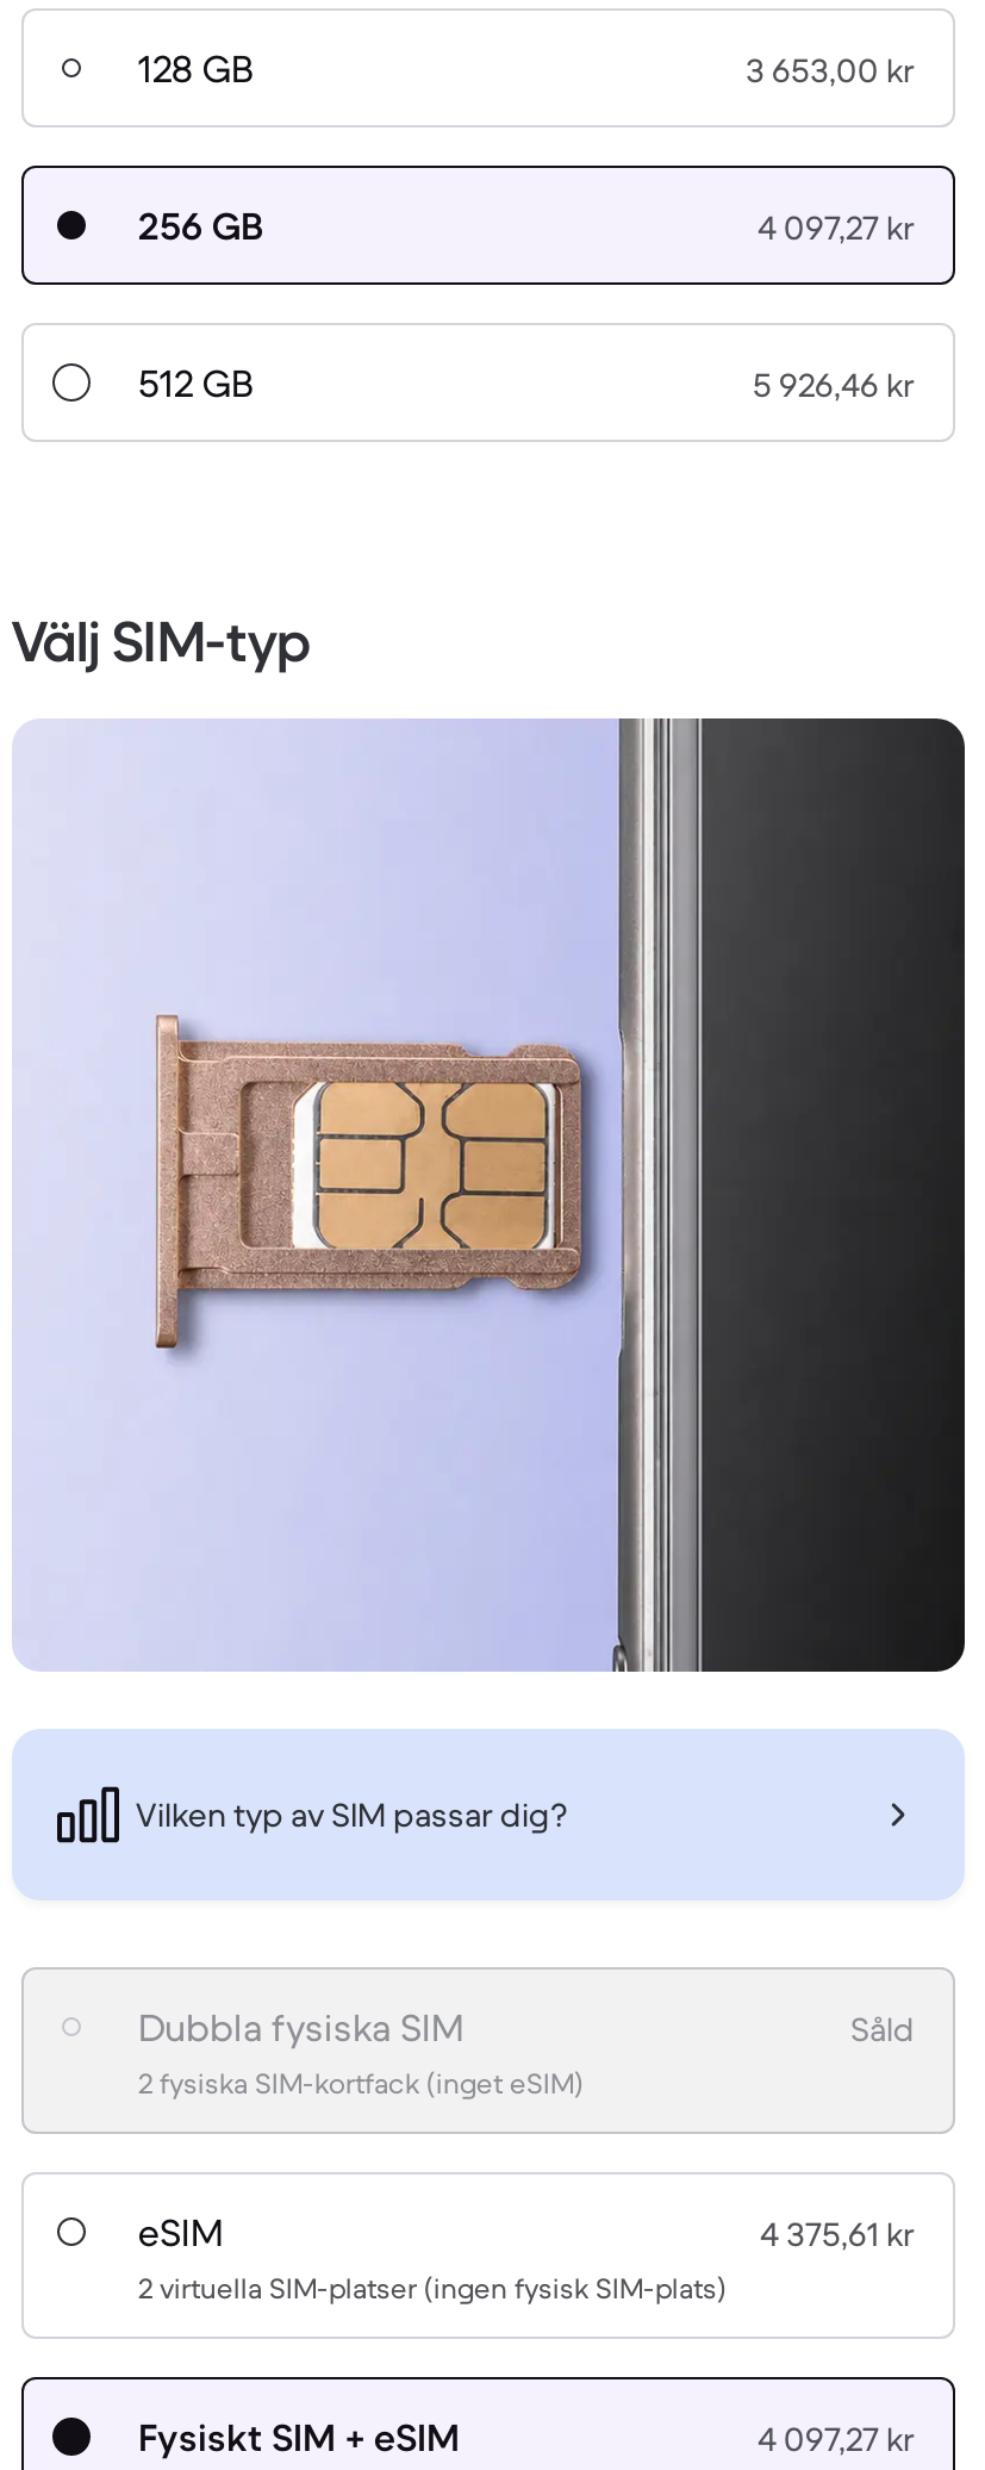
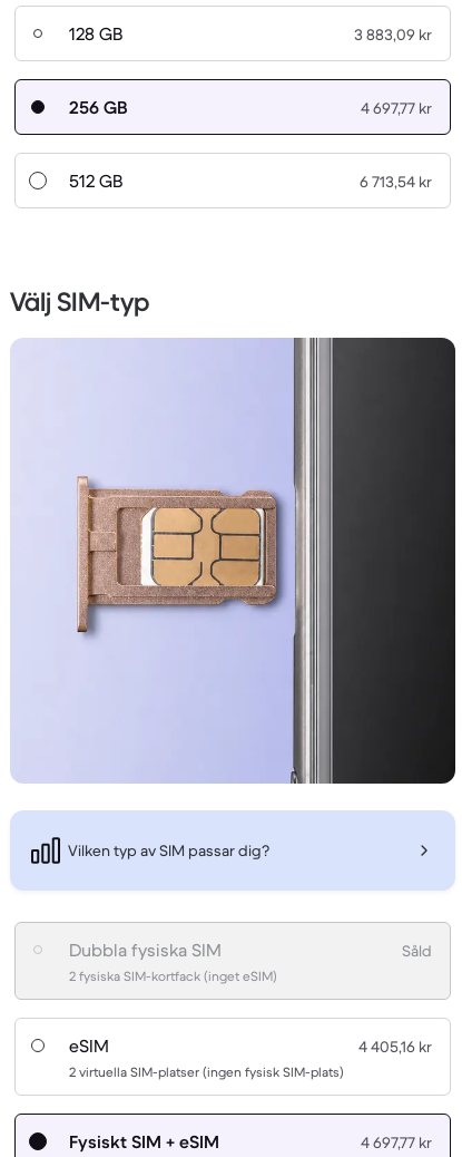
- 3 653,00 kr
+ 3 883,09 kr

- 4 097,27 kr
+ 4 697,77 kr

- 5 926,46 kr
+ 6 713,54 kr

- 4 375,61 kr
+ 4 405,16 kr

- 4 097,27 kr
+ 4 697,77 kr
